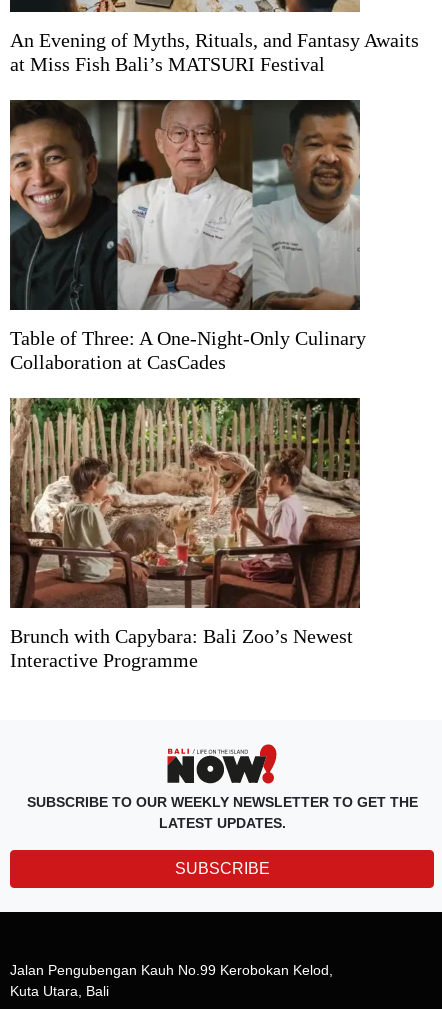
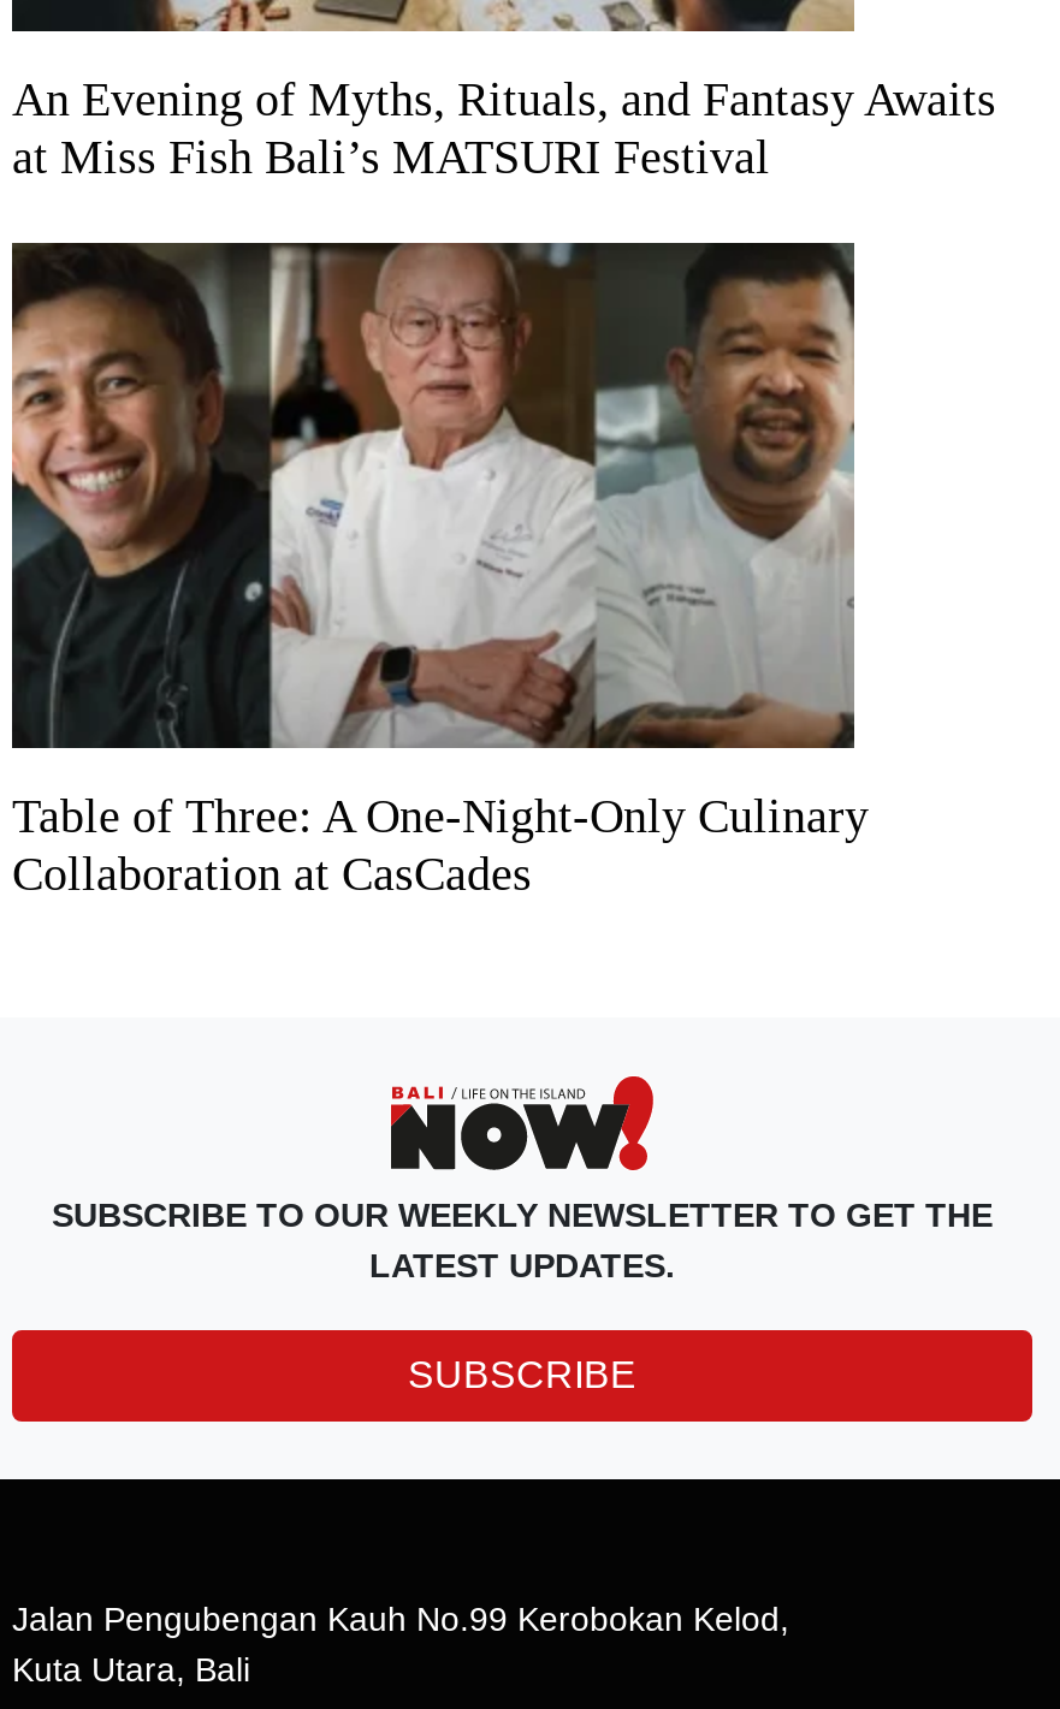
- [image]
- Brunch with Capybara: Bali Zoo’s Newest
- Interactive Programme
